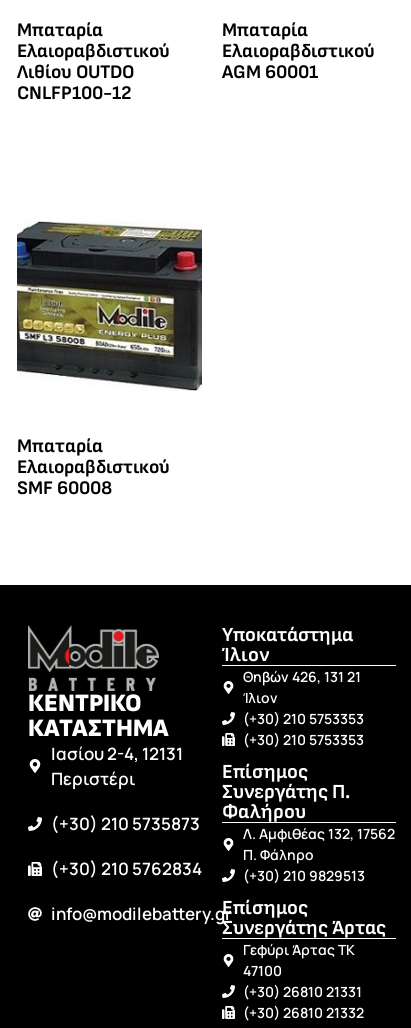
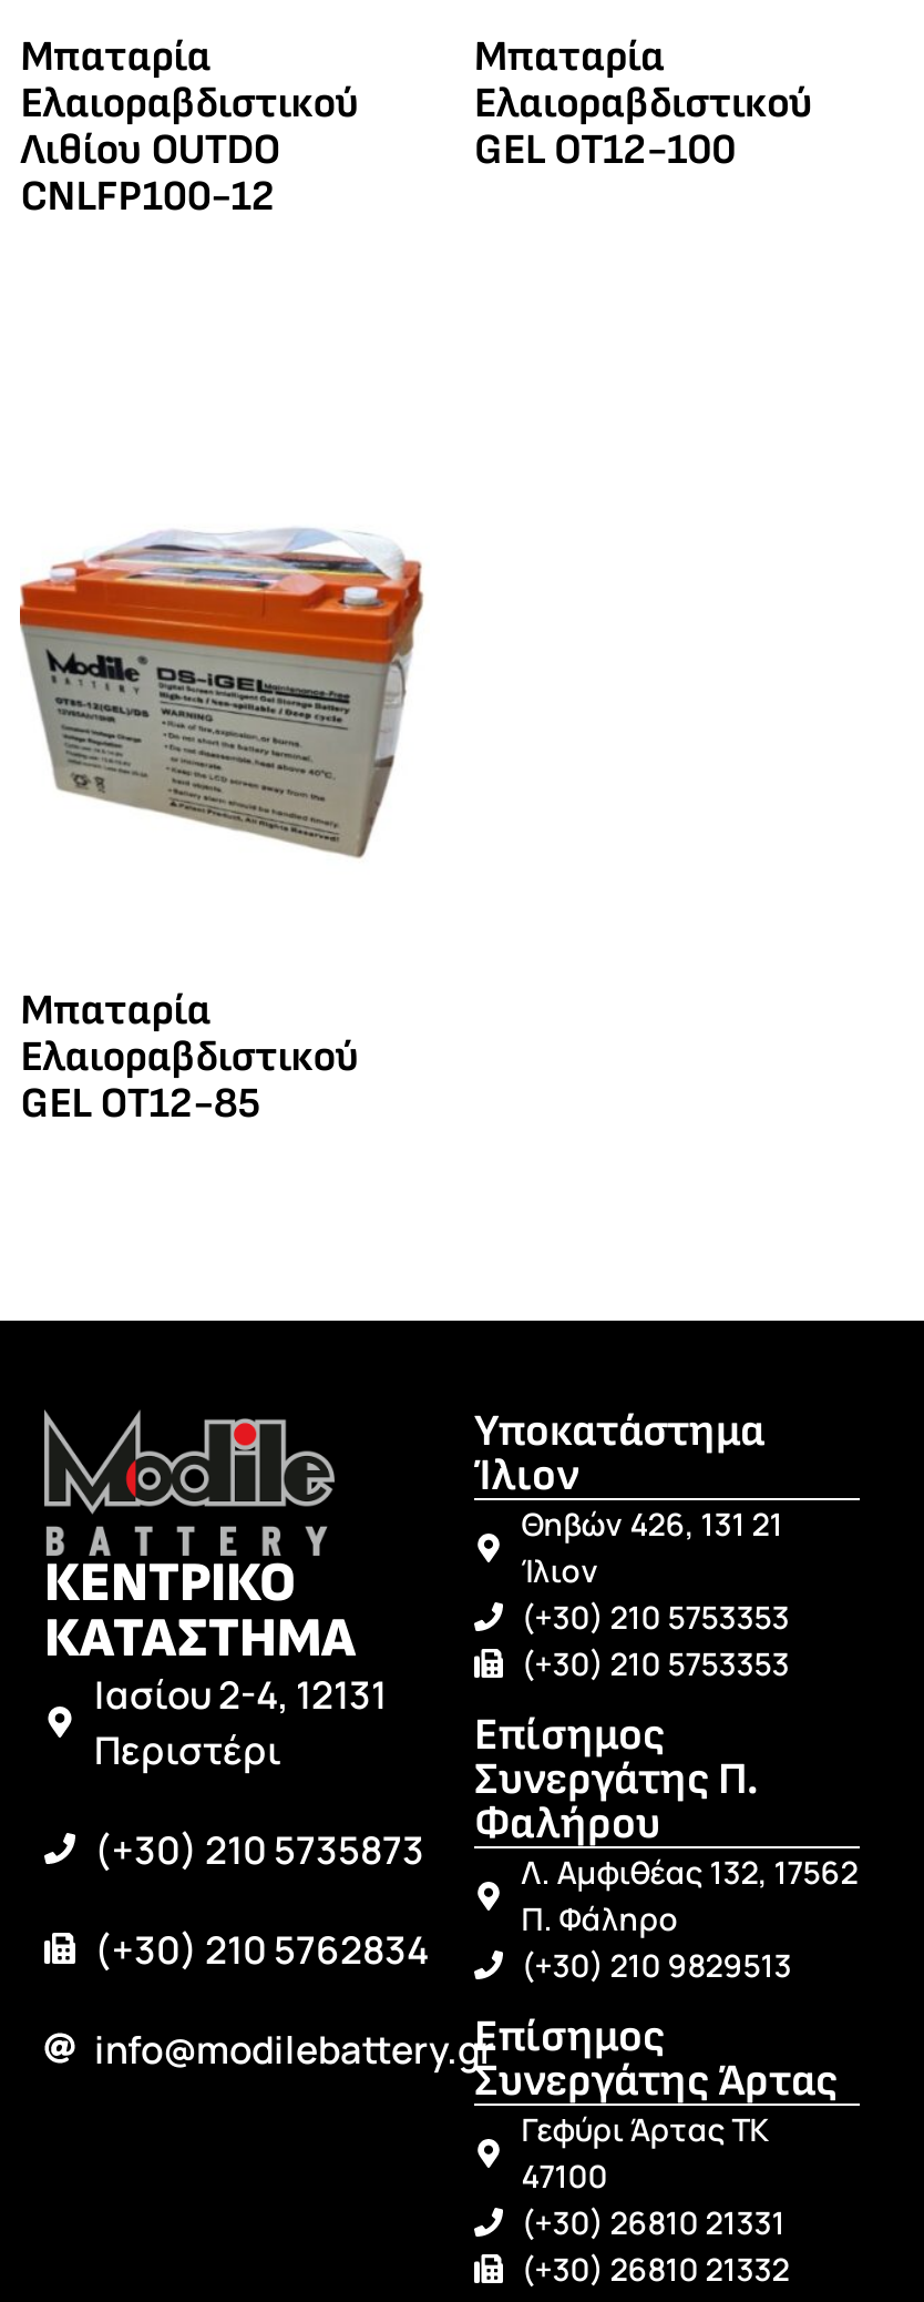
- AGM 60001
+ GEL OT12-100

- [image]
+ [image]

- SMF 60008
+ GEL OT12-85
